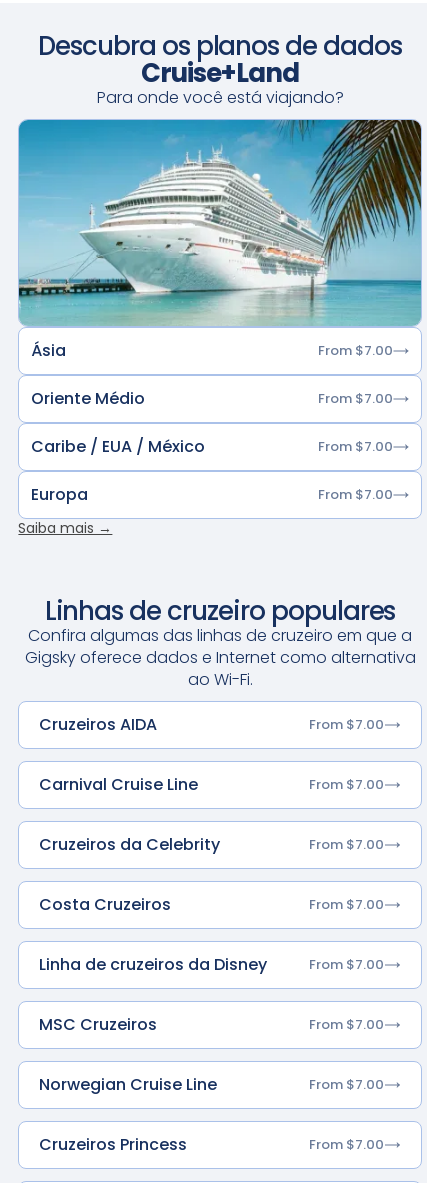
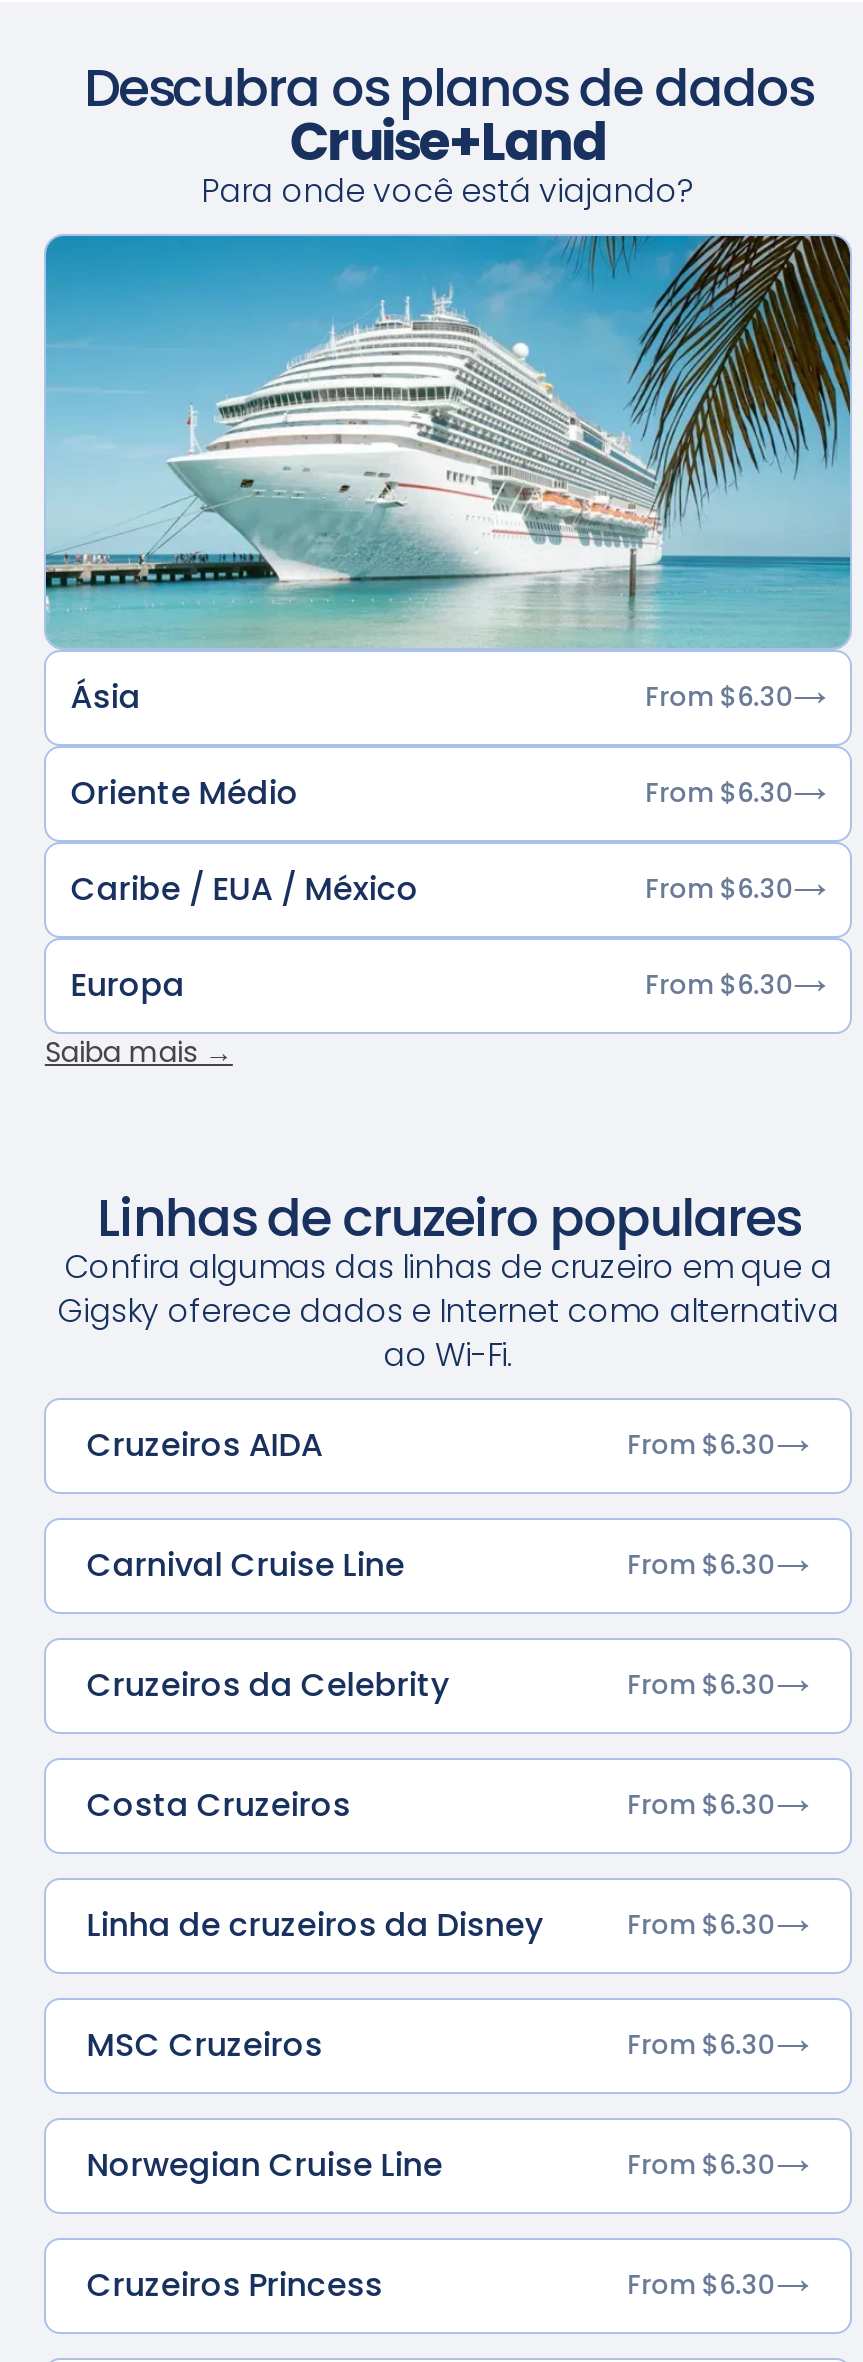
- From $7.00
+ From $6.30

- From $7.00
+ From $6.30

- From $7.00
+ From $6.30

- From $7.00
+ From $6.30

- From $7.00
+ From $6.30

- From $7.00
+ From $6.30

- From $7.00
+ From $6.30

- From $7.00
+ From $6.30

- From $7.00
+ From $6.30

- From $7.00
+ From $6.30

- From $7.00
+ From $6.30

- From $7.00
+ From $6.30
